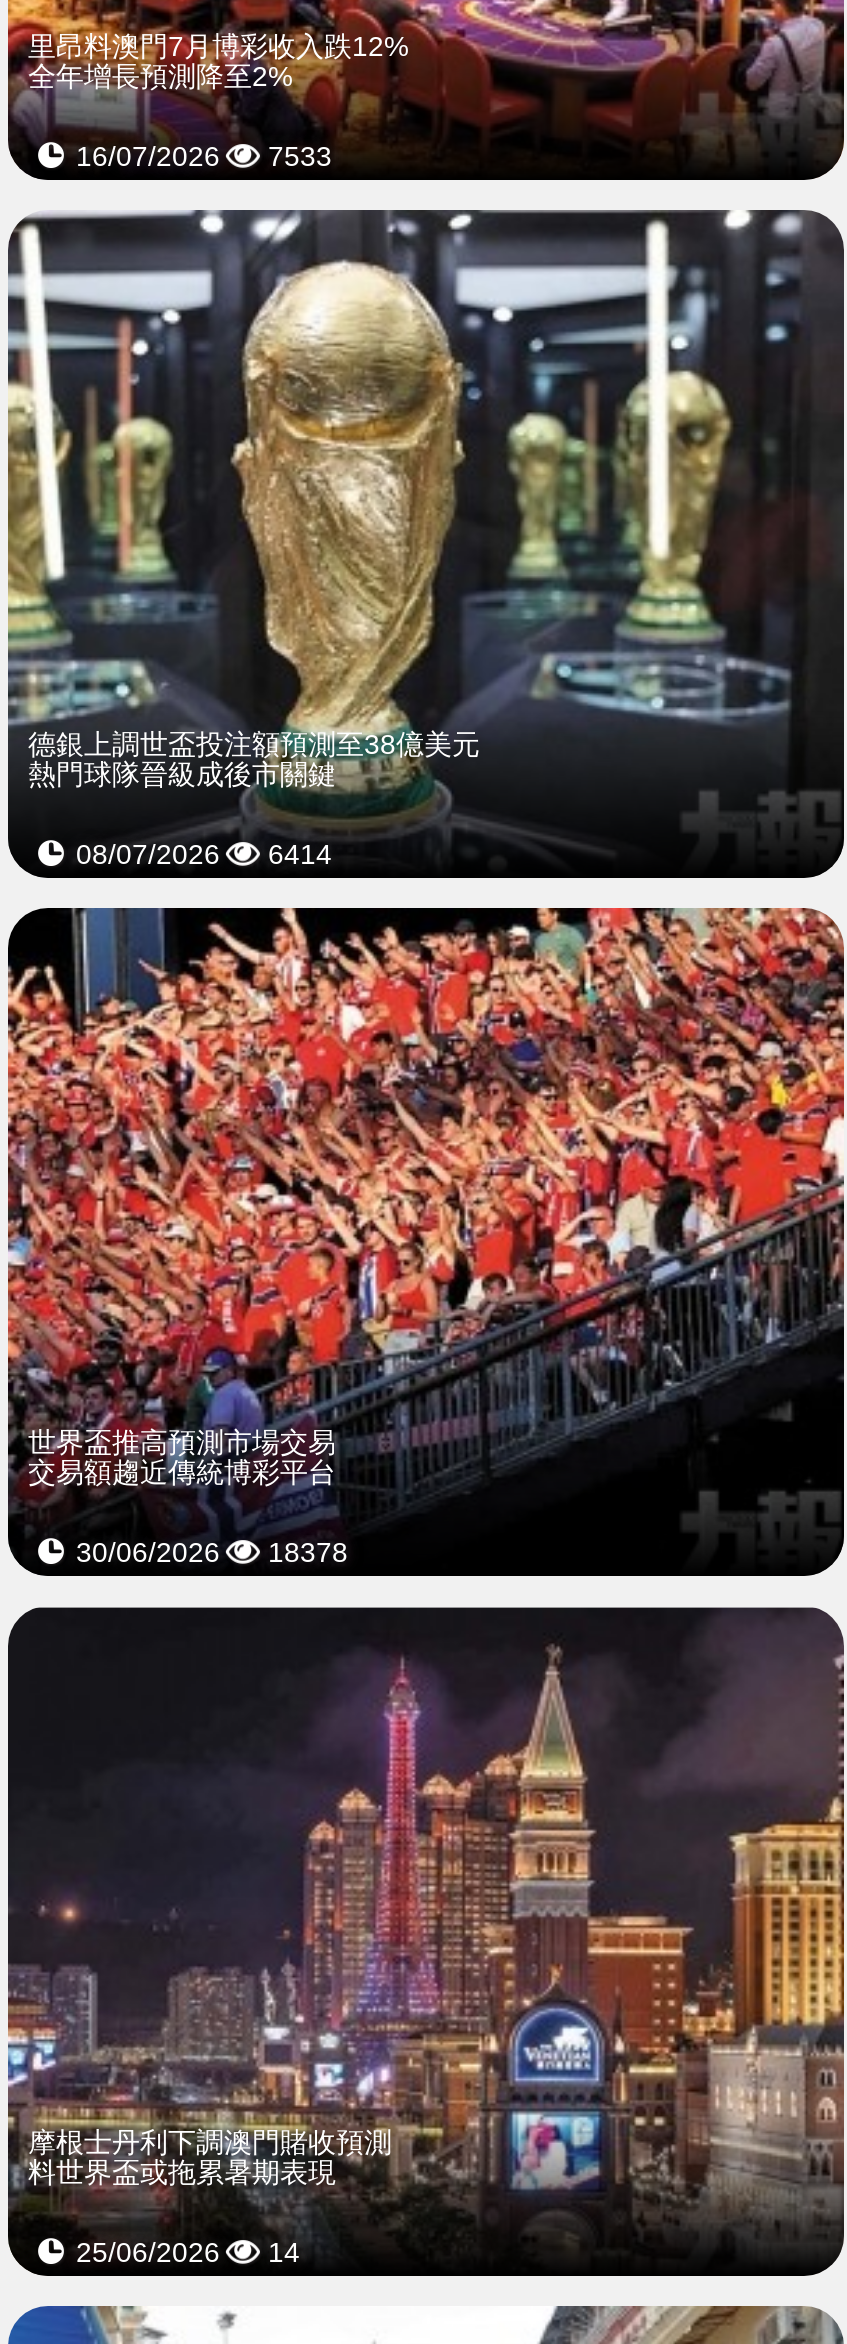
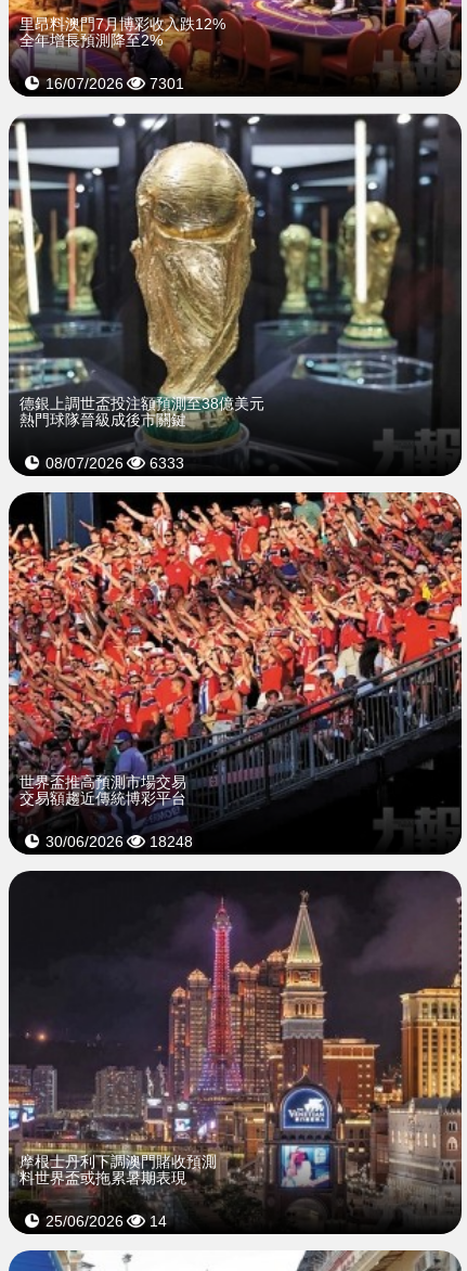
- 16/07/2026 7533
+ 16/07/2026 7301

- 08/07/2026 6414
+ 08/07/2026 6333

- 30/06/2026 18378
+ 30/06/2026 18248
